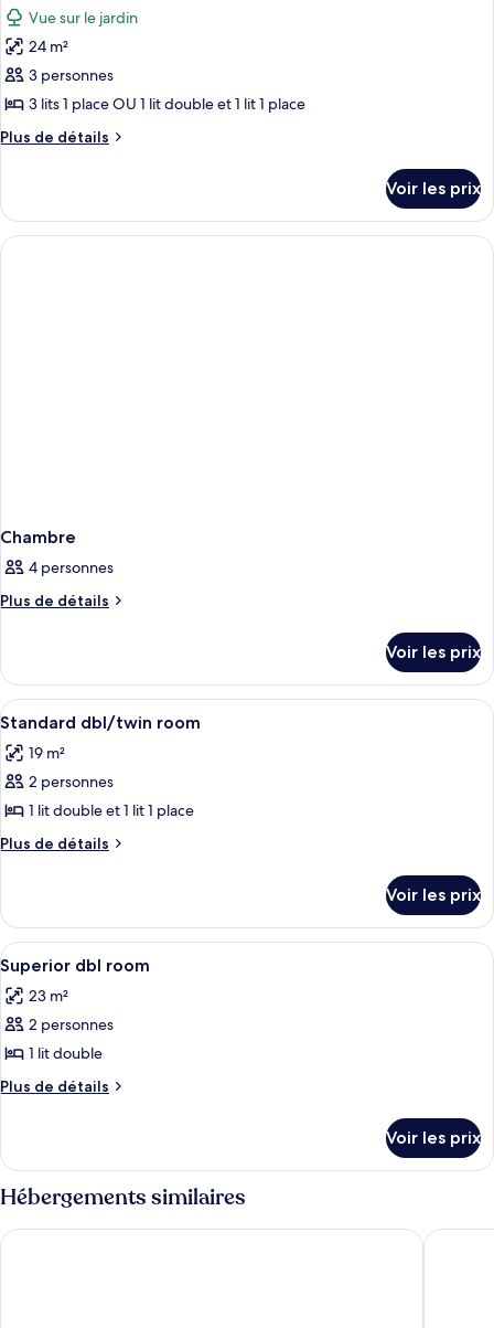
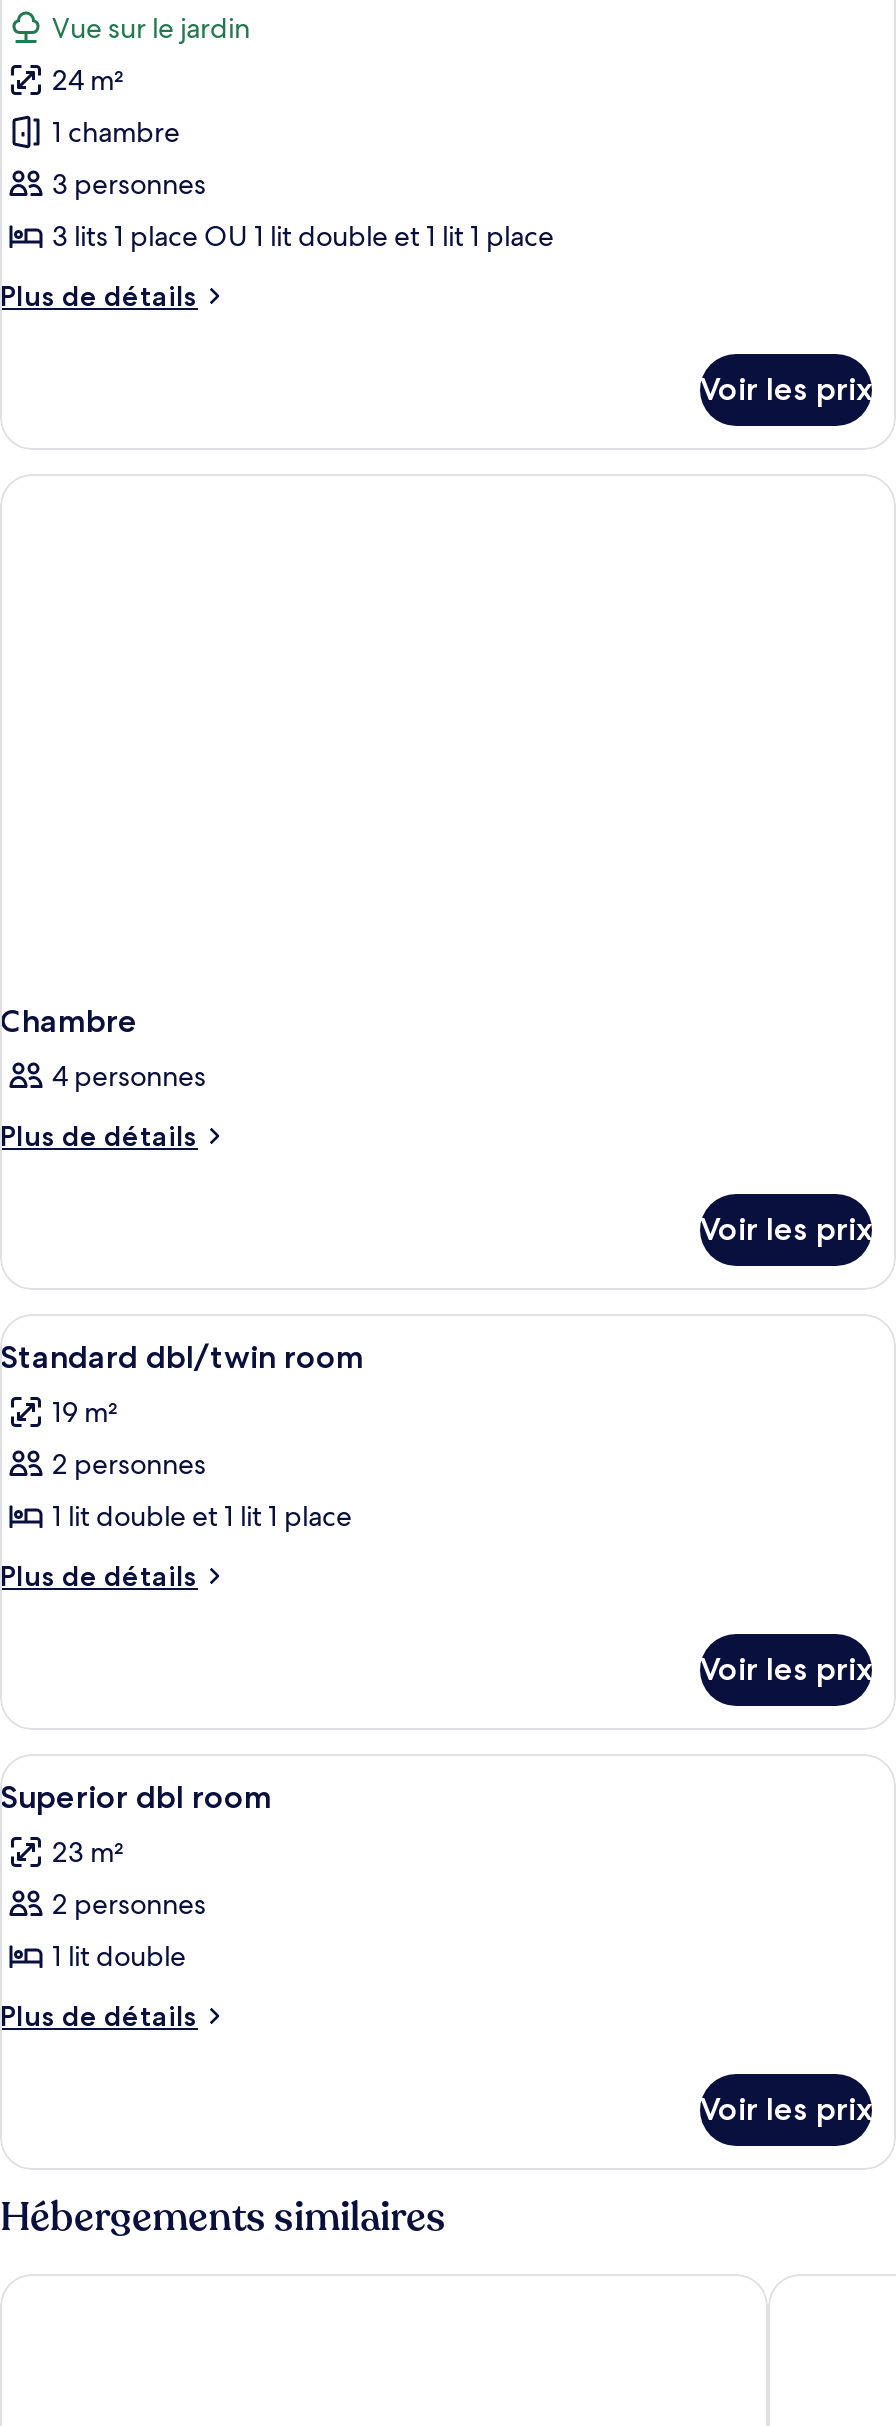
+ 1 chambre
